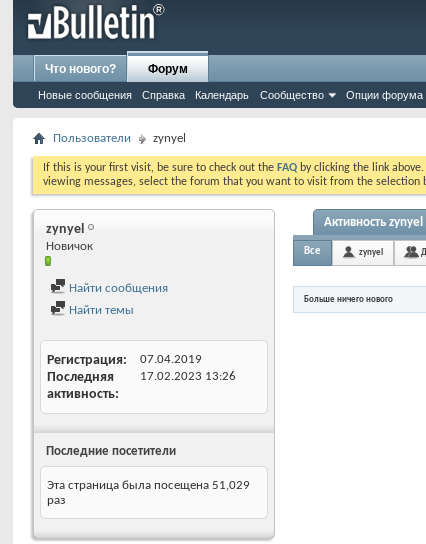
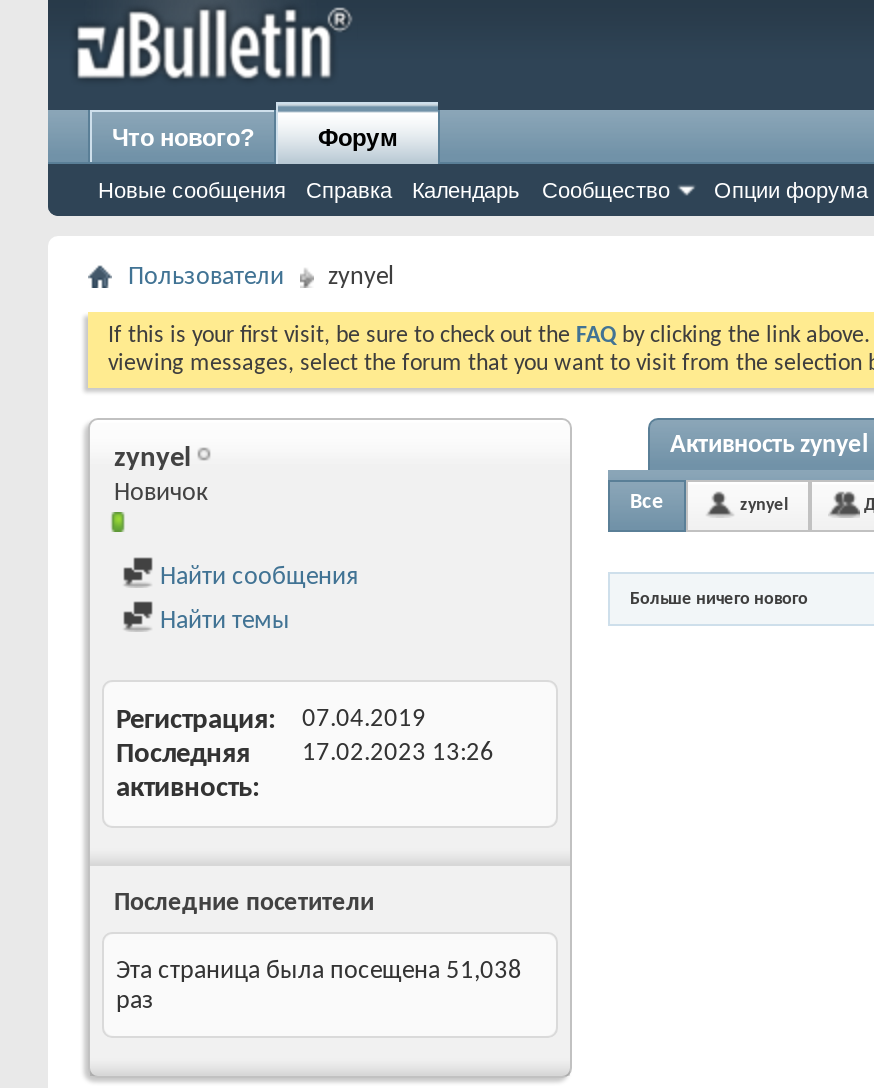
- Эта страница была посещена 51,029
+ Эта страница была посещена 51,038
